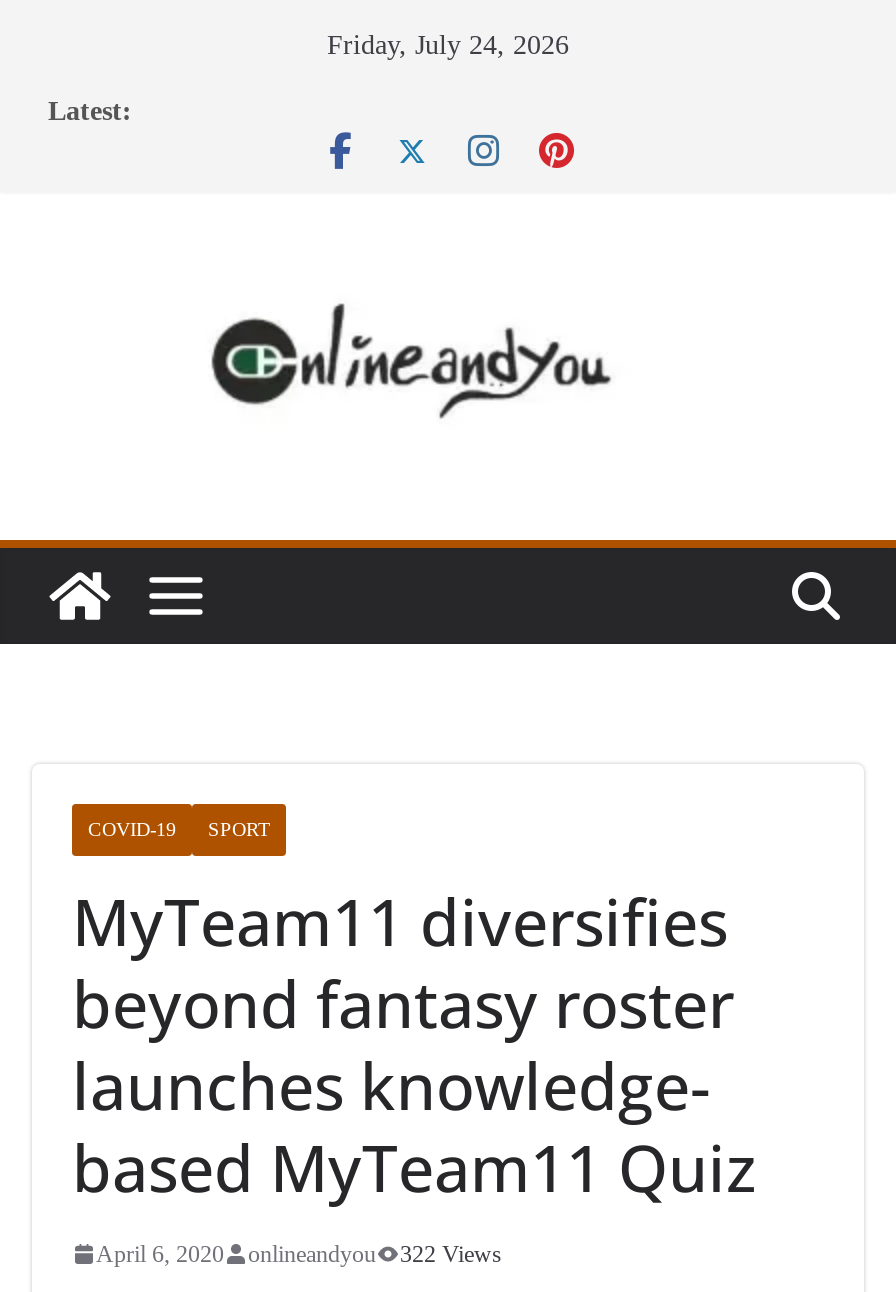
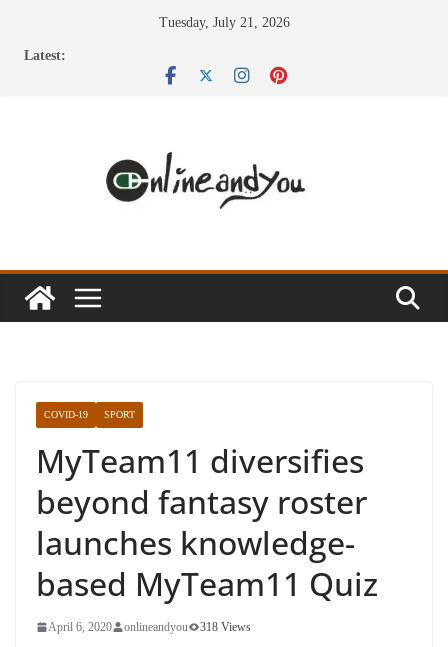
- Friday, July 24, 2026
+ Tuesday, July 21, 2026

- April 6, 2020 onlineandyou 322 Views
+ April 6, 2020 onlineandyou 318 Views
